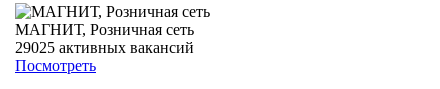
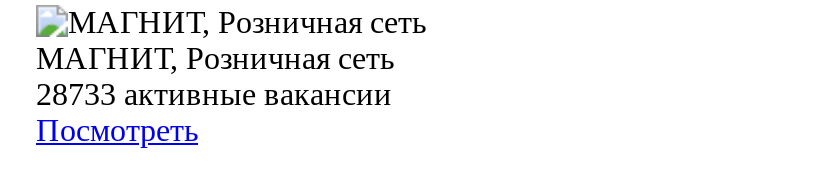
- 29025 активных вакансий
+ 28733 активные вакансии
